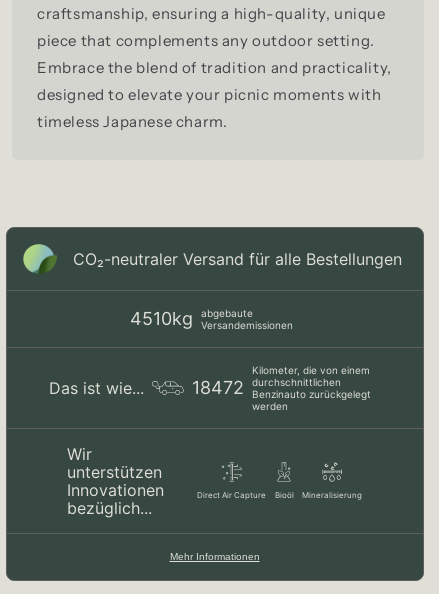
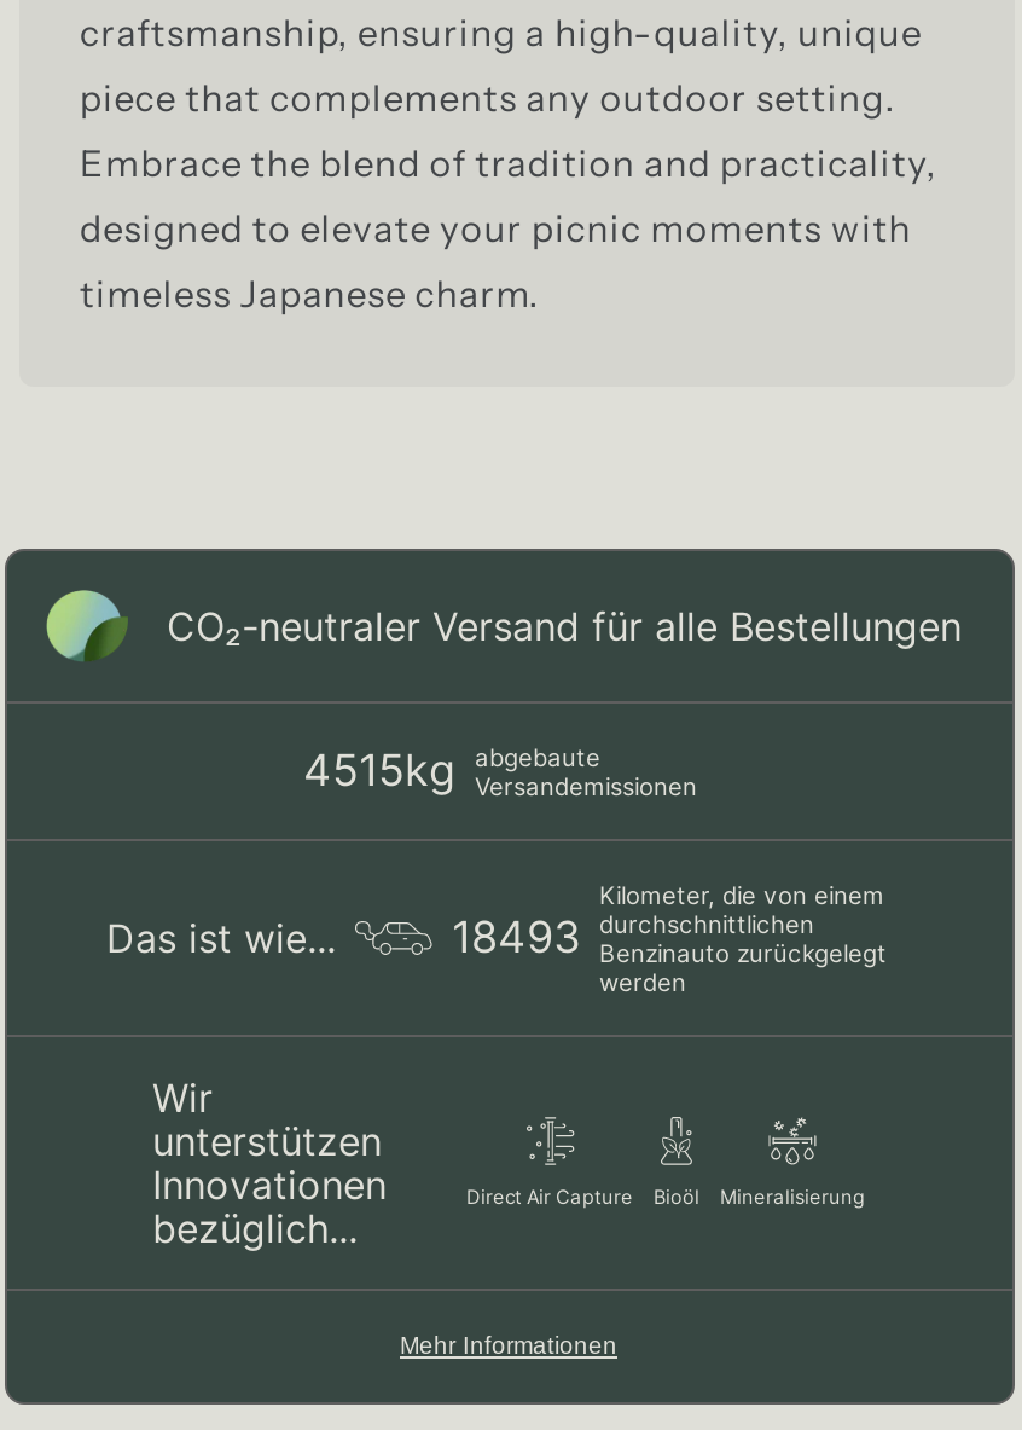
- 4510kg abgebaute Versandemissionen
+ 4515kg abgebaute Versandemissionen

- 18472 durchschnittlichen Benzinauto zurückgelegt
+ 18493 durchschnittlichen Benzinauto zurückgelegt
